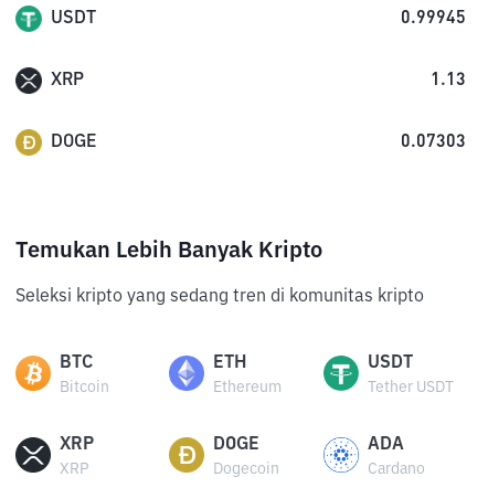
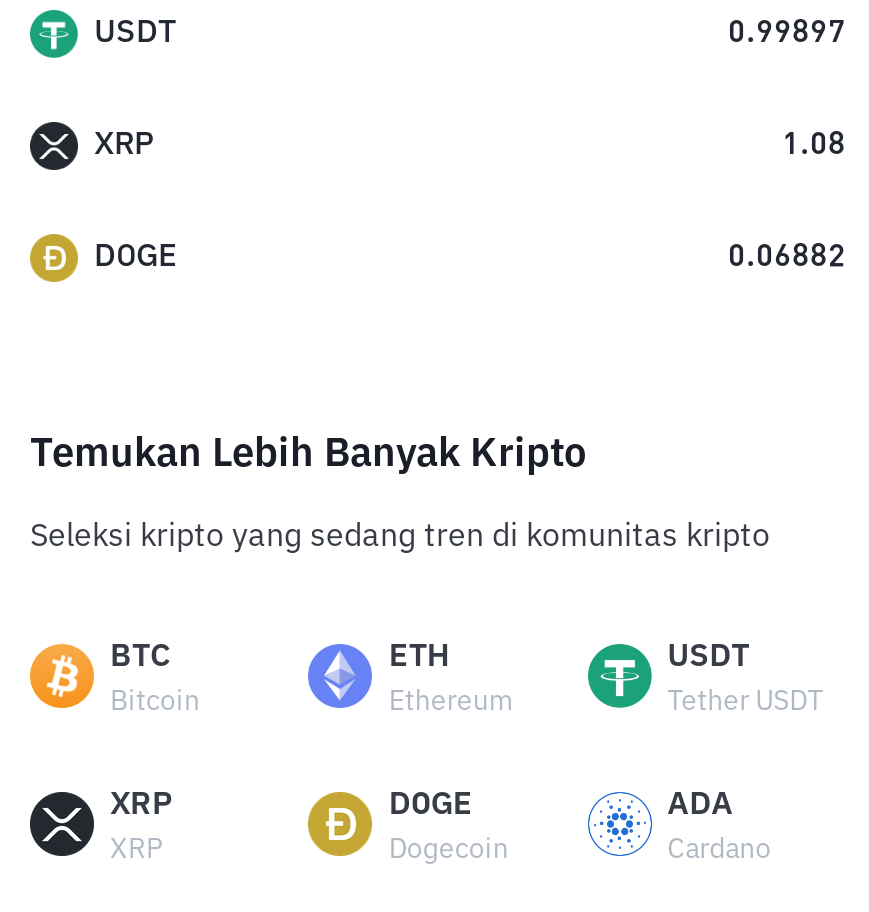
- 0.99945
+ 0.99897

- 1.13
+ 1.08

- 0.07303
+ 0.06882
